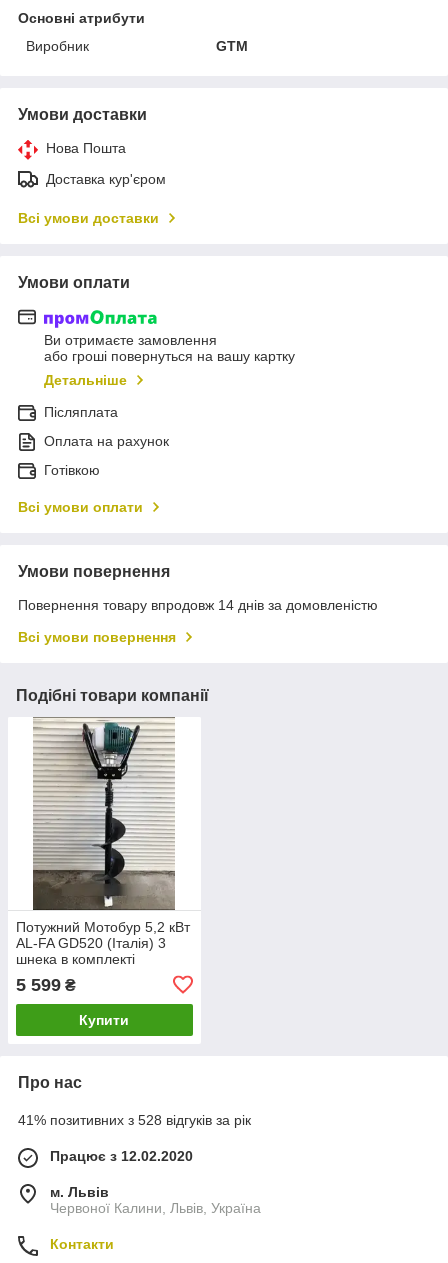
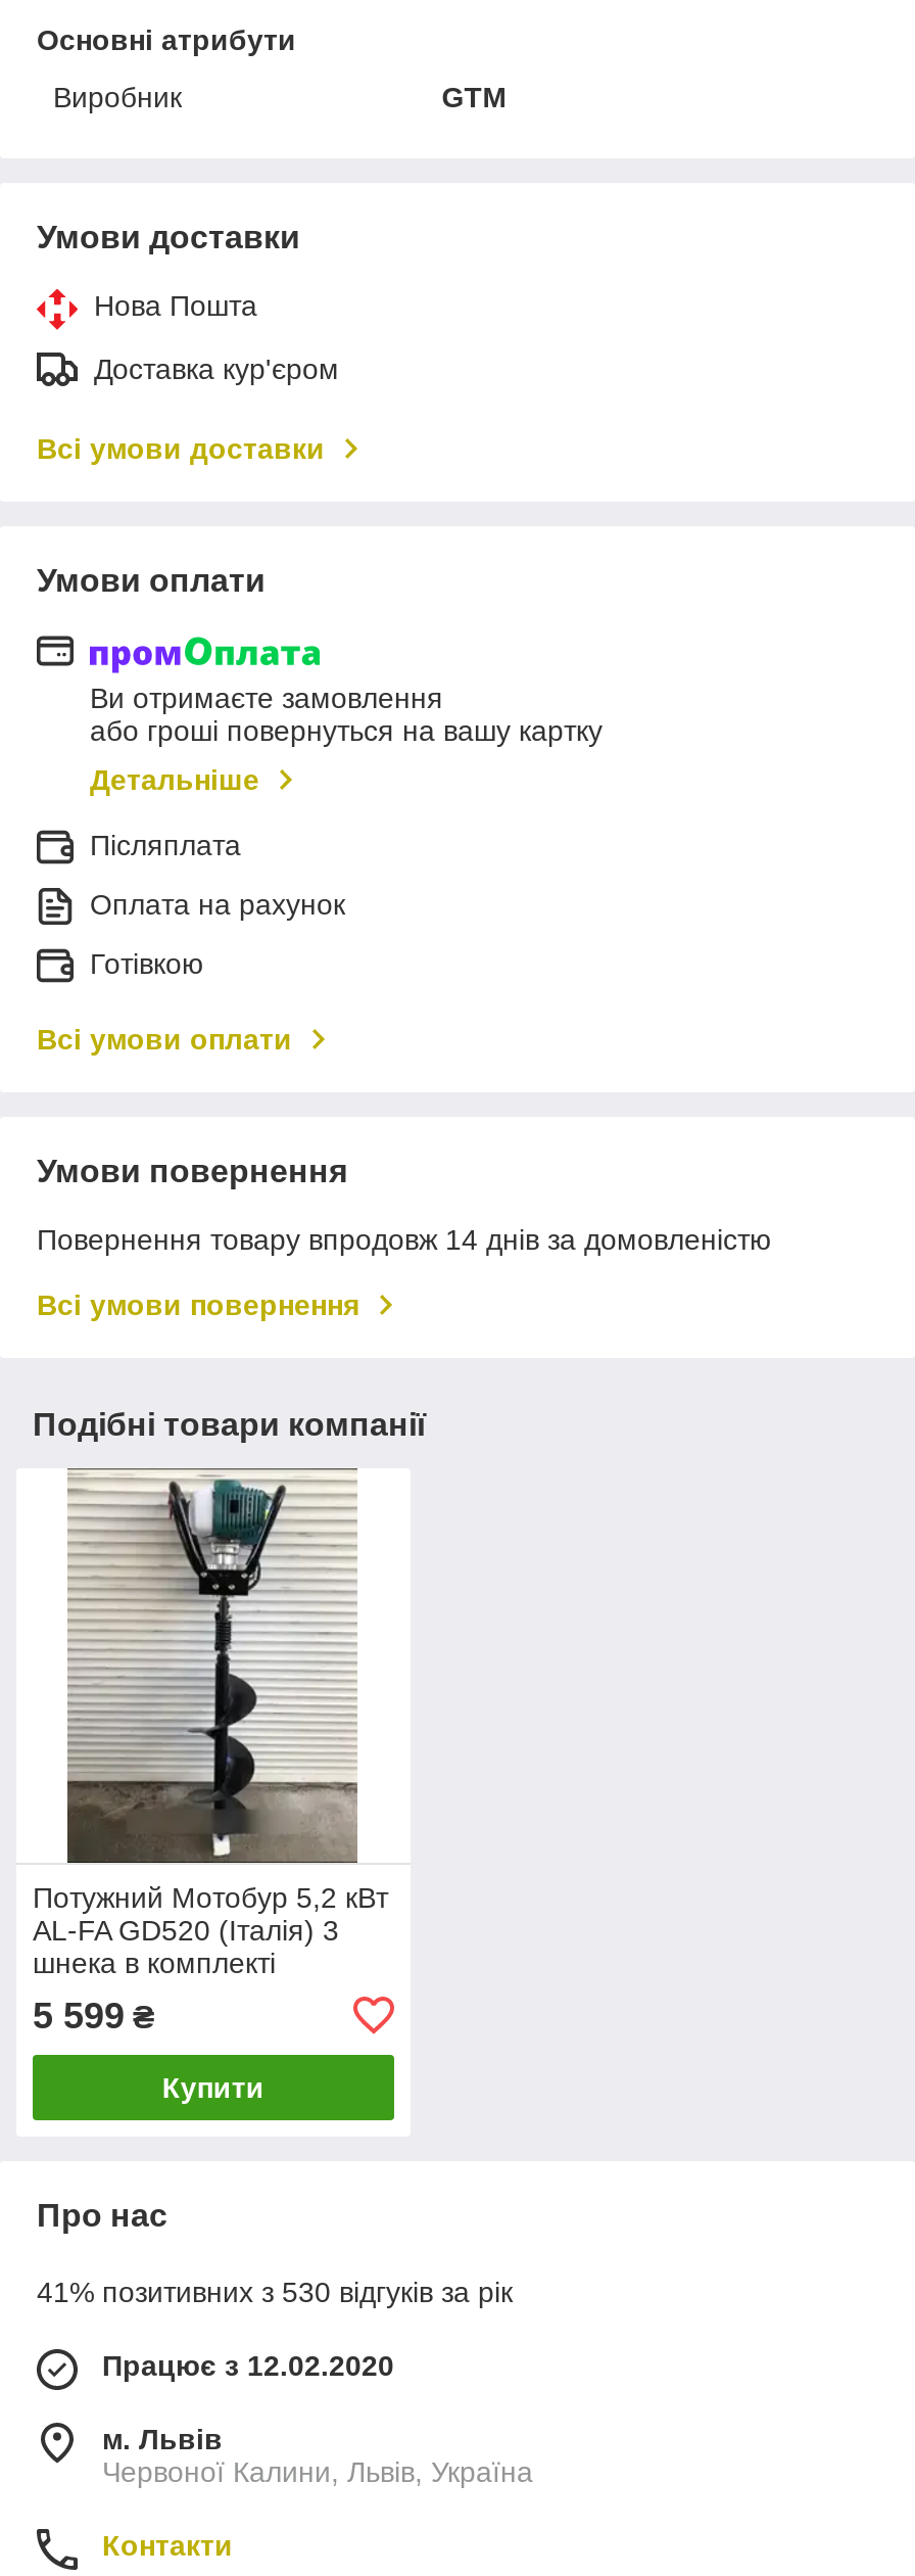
- 41% позитивних з 528 відгуків за рік
+ 41% позитивних з 530 відгуків за рік
